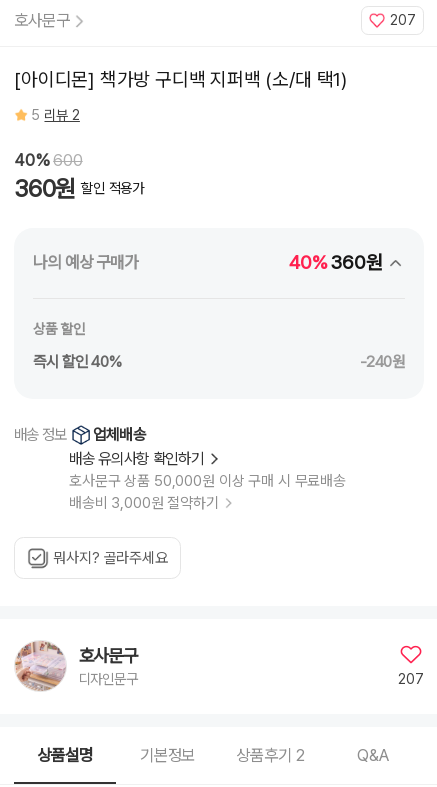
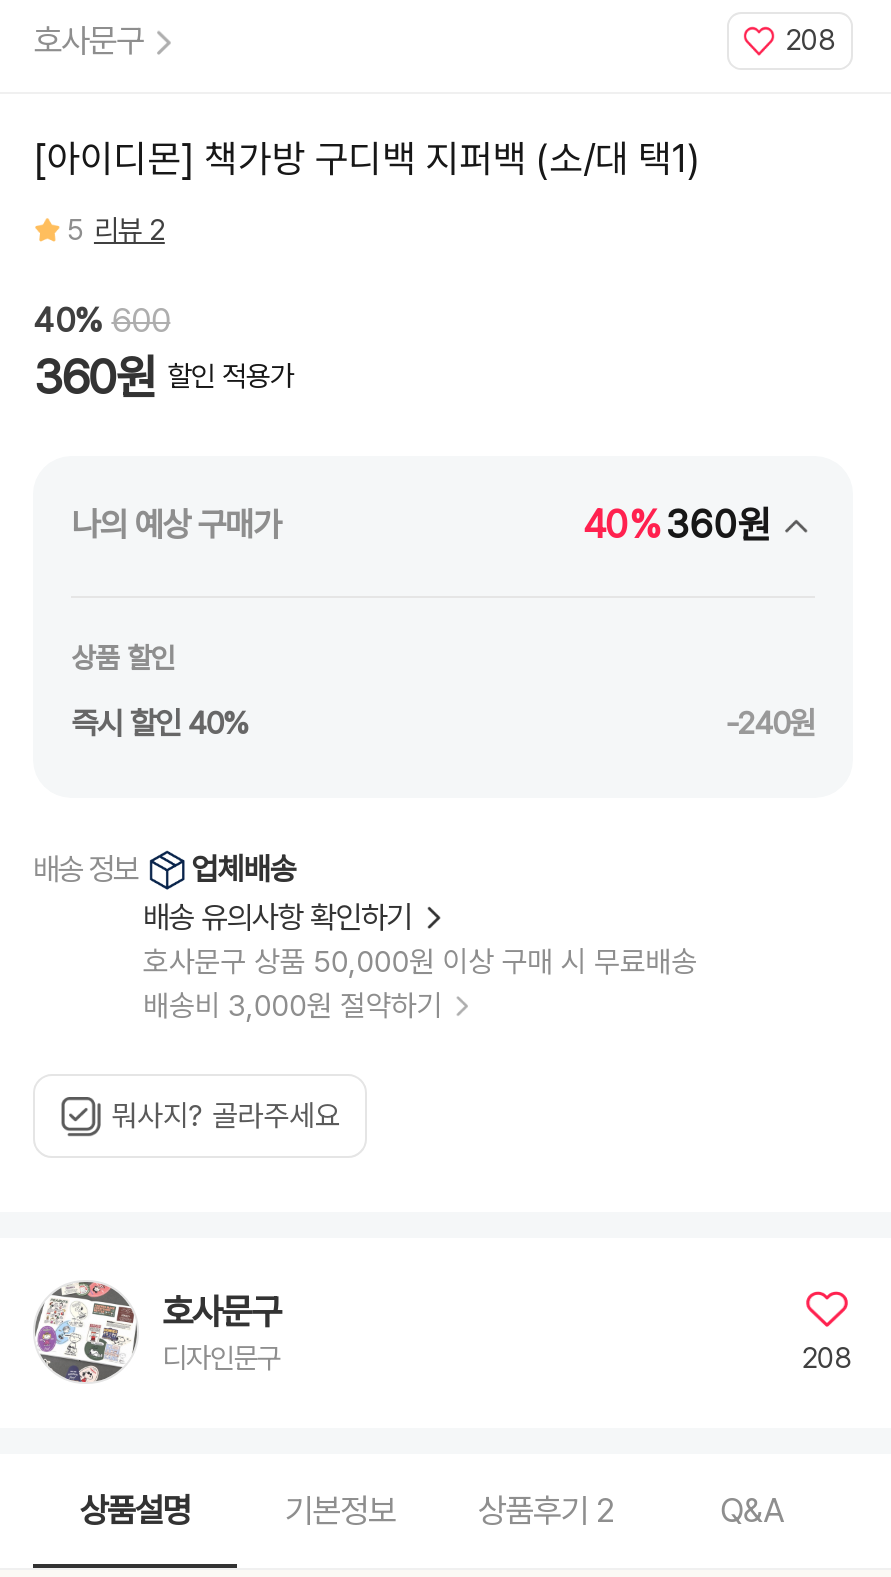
- 207
+ 208

- [image]
+ [image]

- 207
+ 208
